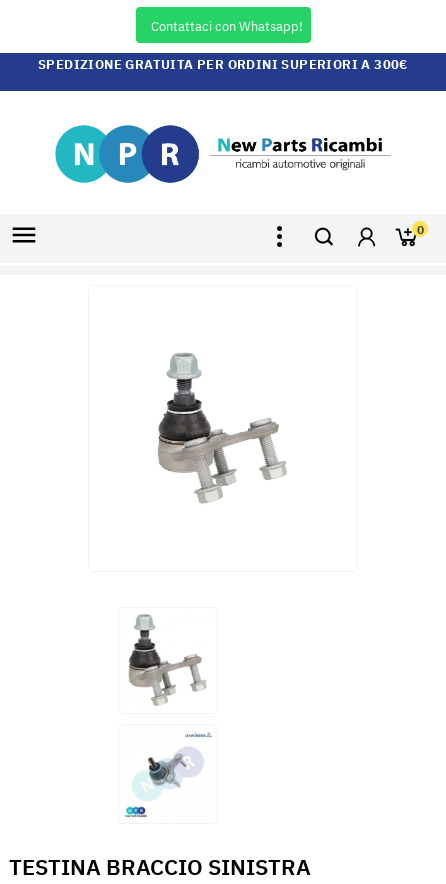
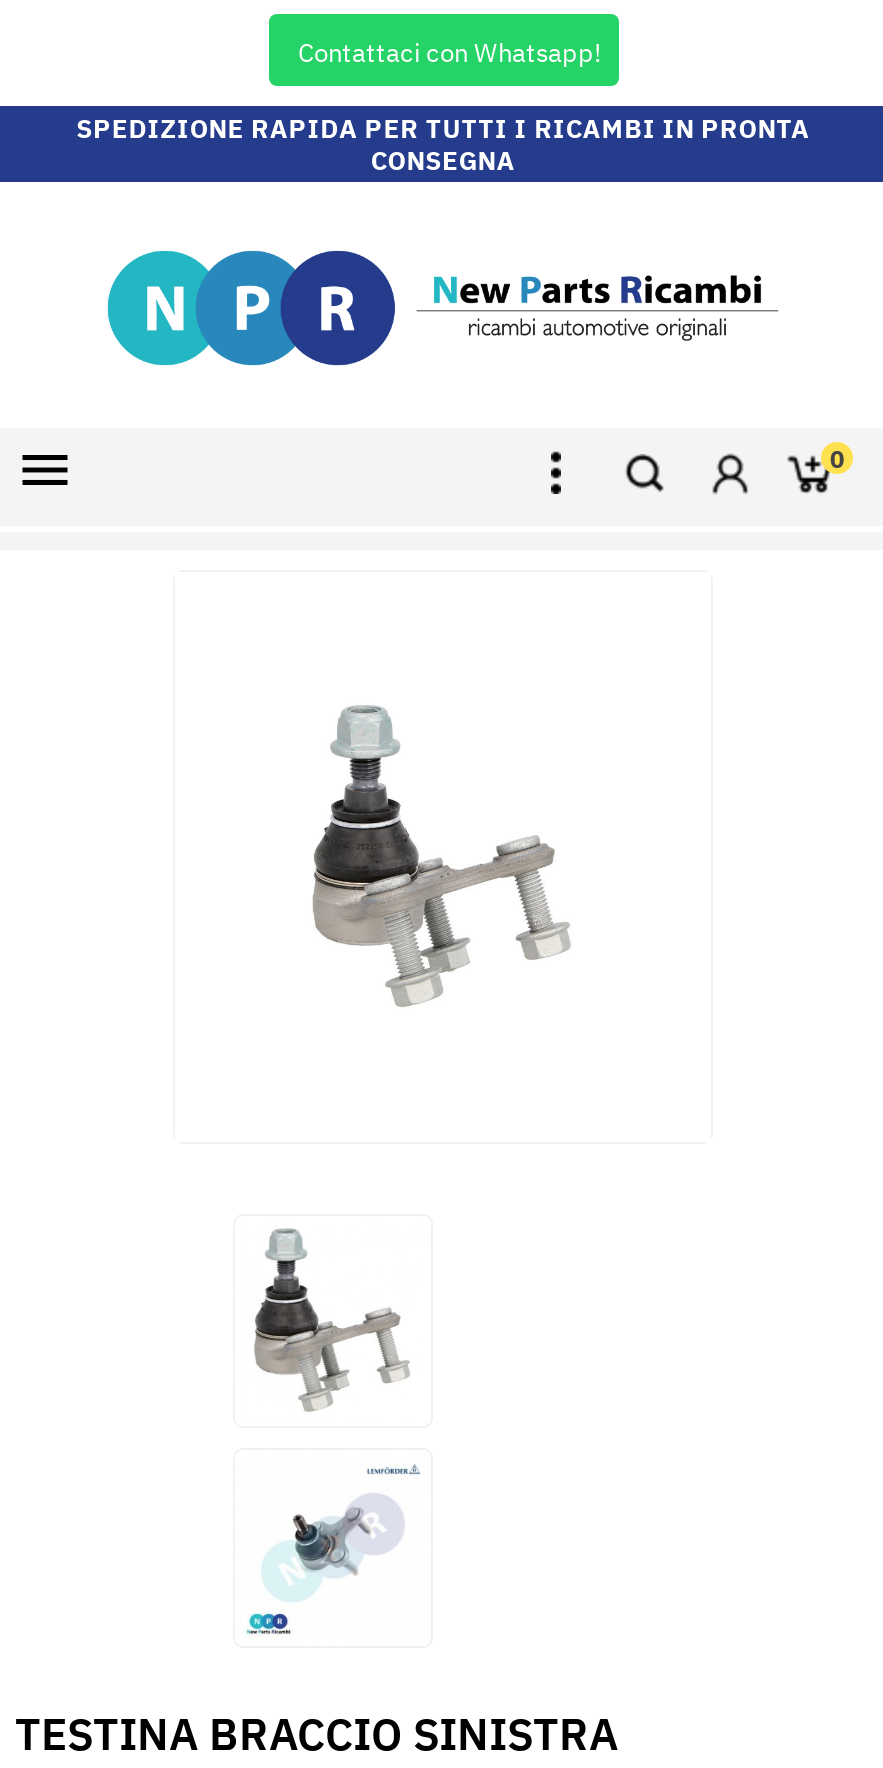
- SPEDIZIONE GRATUITA PER ORDINI SUPERIORI A 300€
+ SPEDIZIONE RAPIDA PER TUTTI I RICAMBI IN PRONTA
+ CONSEGNA
